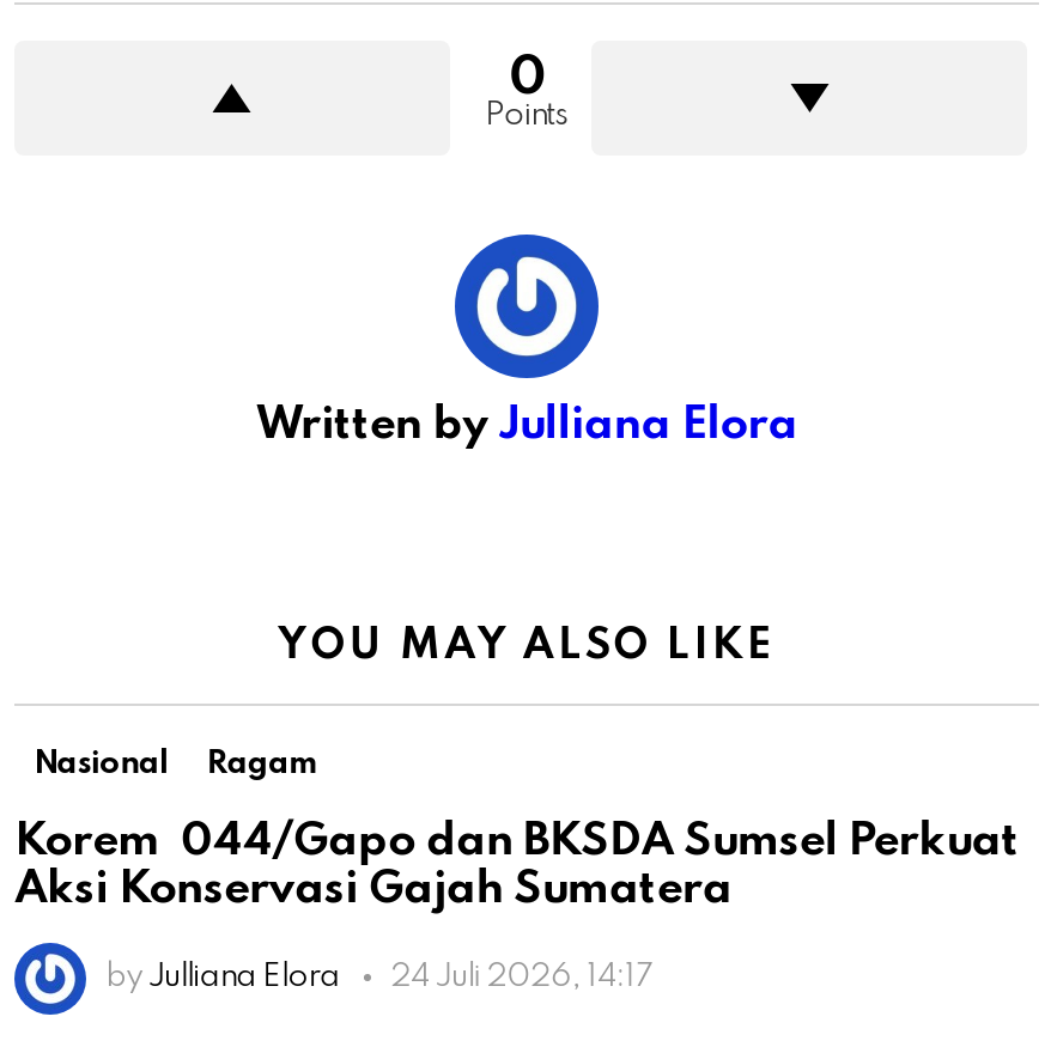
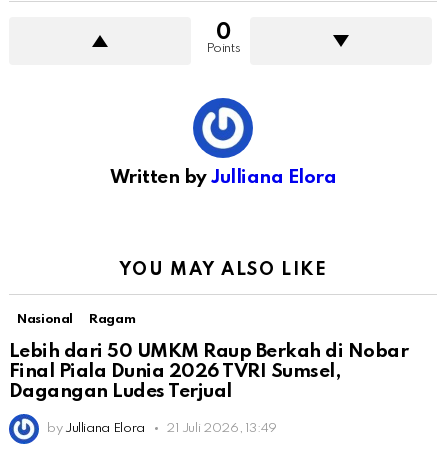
- Korem 044/Gapo dan BKSDA Sumsel Perkuat
- Aksi Konservasi Gajah Sumatera
+ Lebih dari 50 UMKM Raup Berkah di Nobar
+ Final Piala Dunia 2026 TVRI Sumsel,
+ Dagangan Ludes Terjual

- by Julliana Elora 24 Juli 2026, 14:17
+ by Julliana Elora 21 Juli 2026, 13:49
